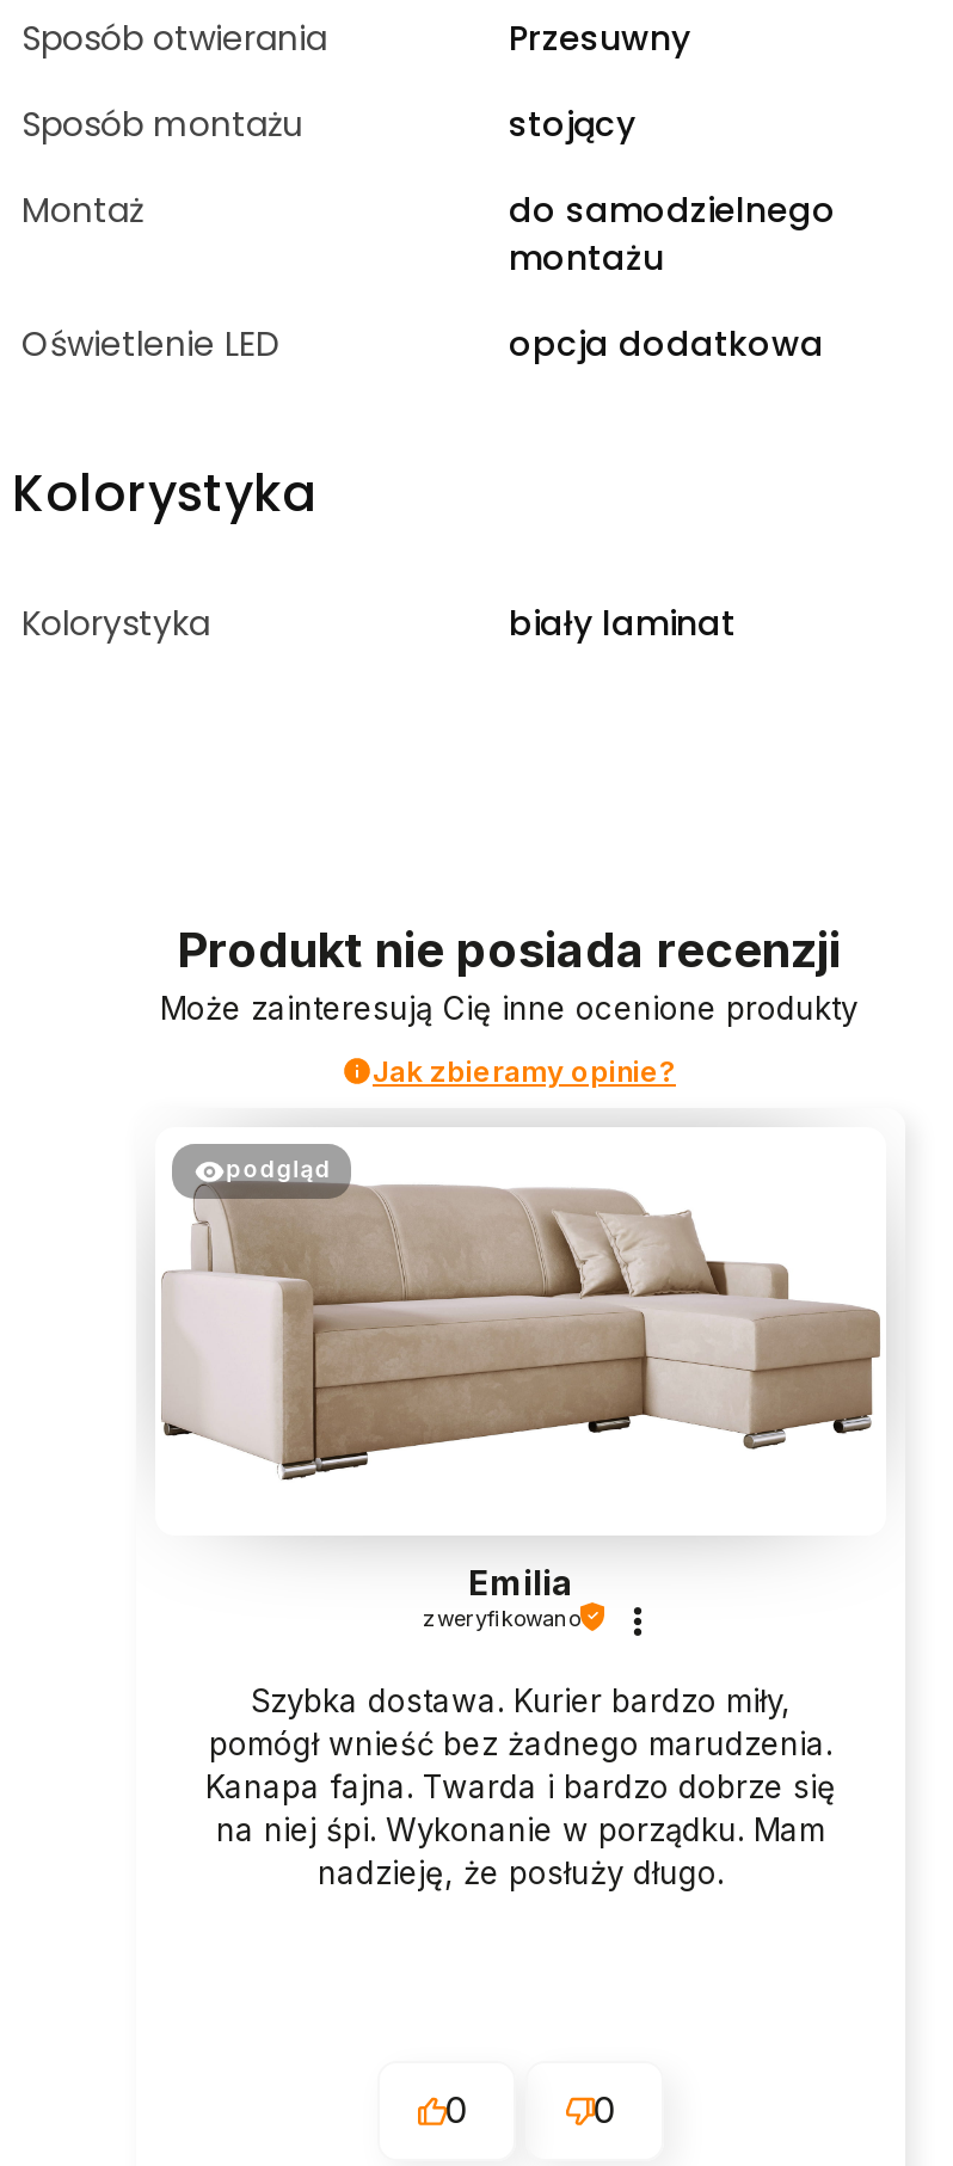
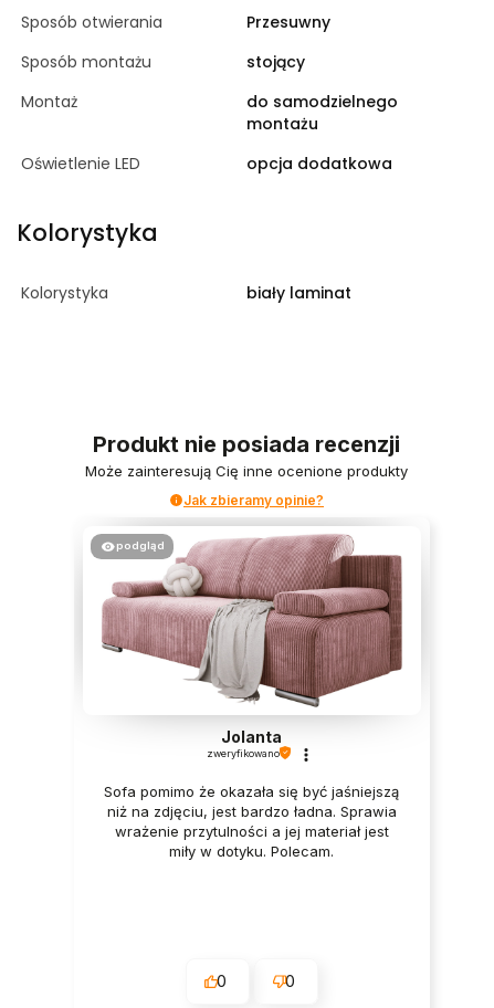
- [image]
- Emilia
+ [image]
+ Jolanta

- Szybka dostawa. Kurier bardzo miły,
- pomógł wnieść bez żadnego marudzenia.
- Kanapa fajna. Twarda i bardzo dobrze się
- na niej śpi. Wykonanie w porządku. Mam
- nadzieję, że posłuży długo.
+ Sofa pomimo że okazała się być jaśniejszą
+ niż na zdjęciu, jest bardzo ładna. Sprawia
+ wrażenie przytulności a jej materiał jest
+ miły w dotyku. Polecam.
